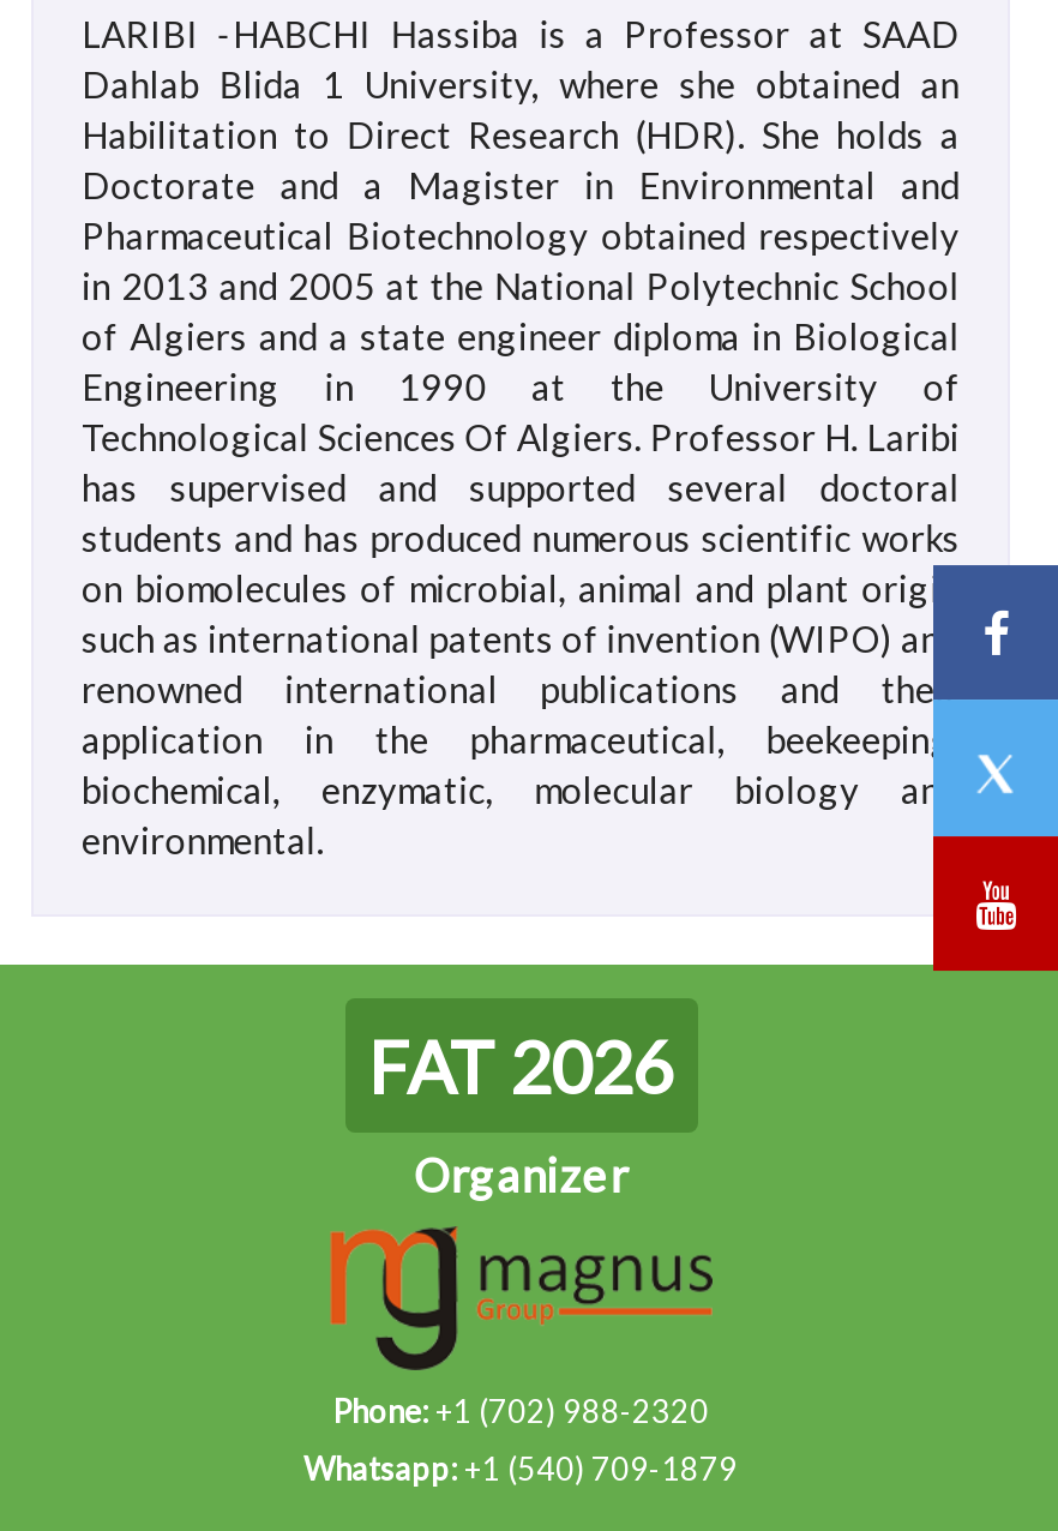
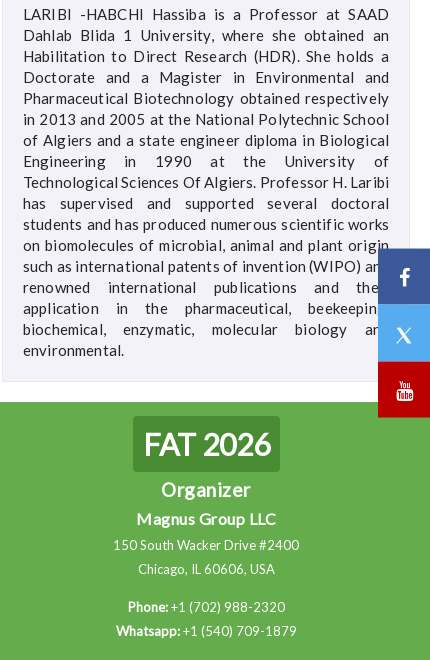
+ Magnus Group LLC
+ 150 South Wacker Drive #2400
+ Chicago, IL 60606, USA
